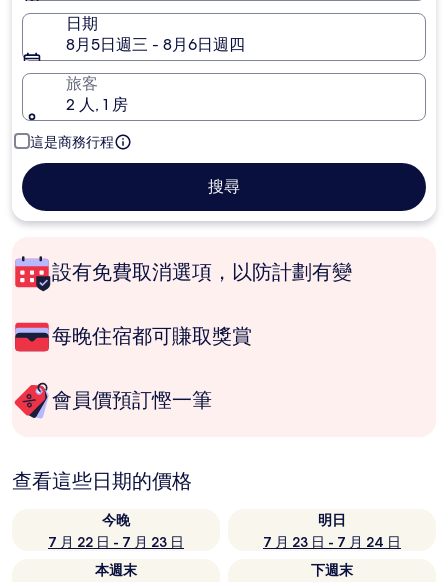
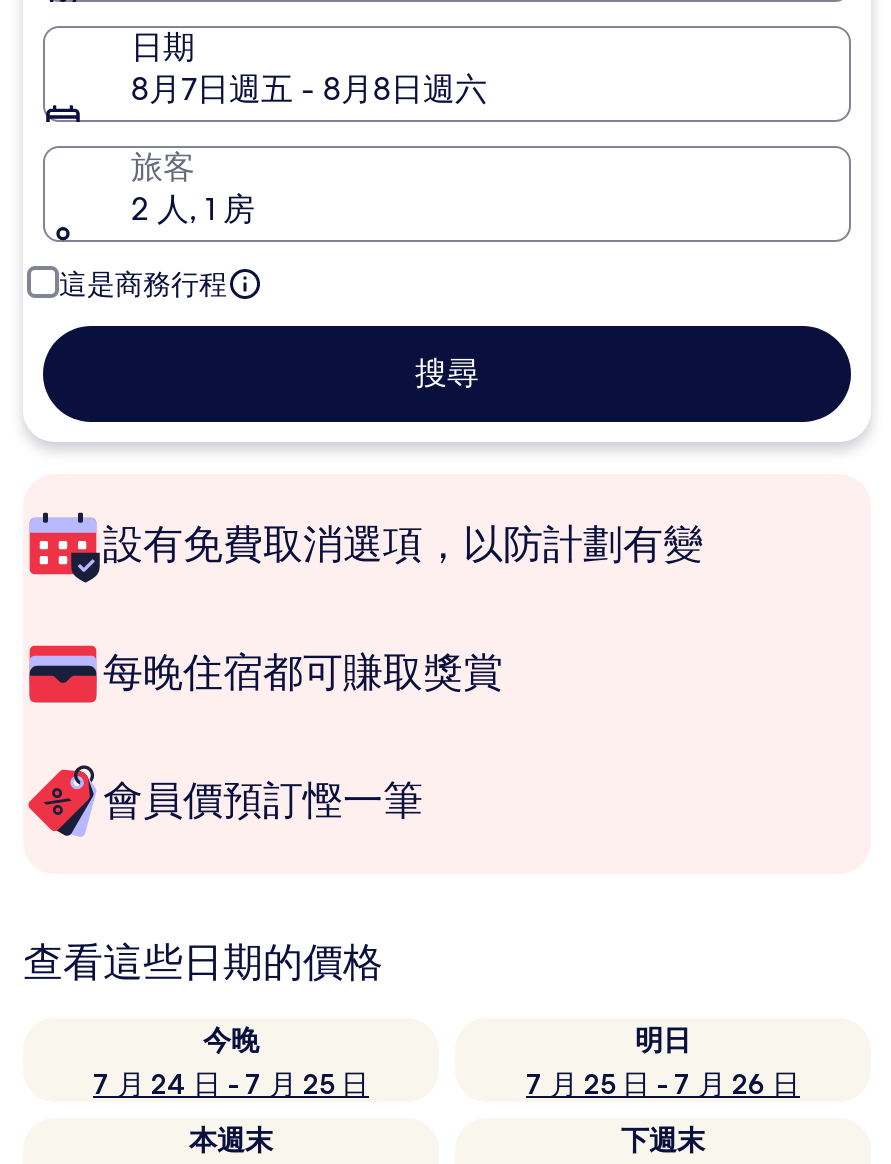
- 8月5日週三 - 8月6日週四
+ 8月7日週五 - 8月8日週六

- 7 月 22 日 - 7 月 23 日
+ 7 月 24 日 - 7 月 25 日

- 7 月 23 日 - 7 月 24 日
+ 7 月 25 日 - 7 月 26 日
